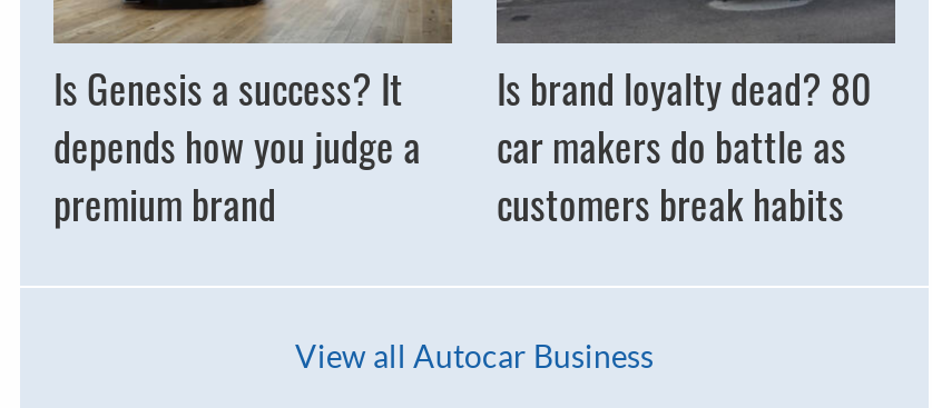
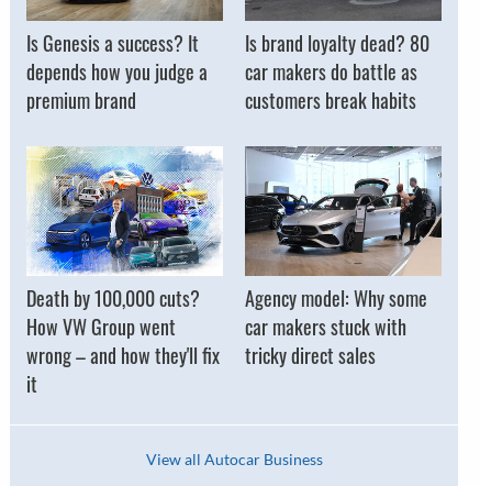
+ [image]
+ Death by 100,000 cuts?
+ How VW Group went
+ wrong – and how they'll fix
+ it

+ [image]
+ Agency model: Why some
+ car makers stuck with
+ tricky direct sales
